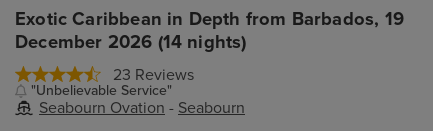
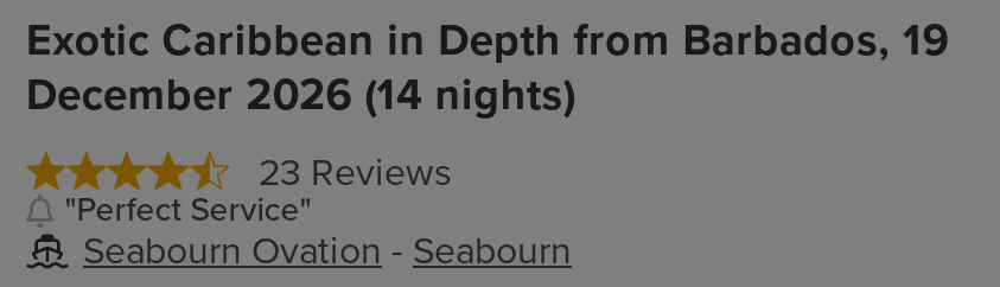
- "Unbelievable Service"
+ "Perfect Service"
